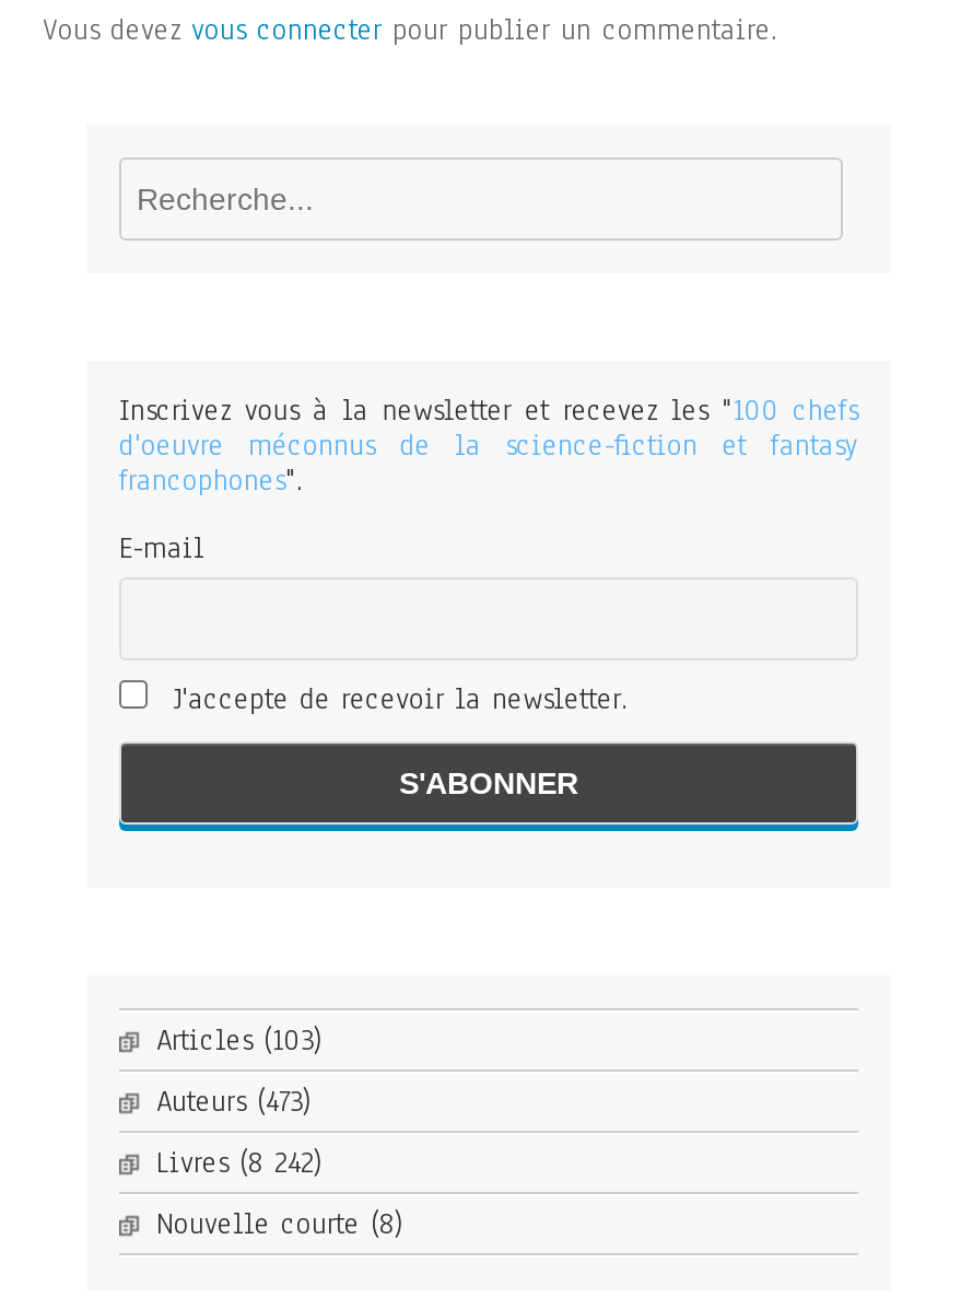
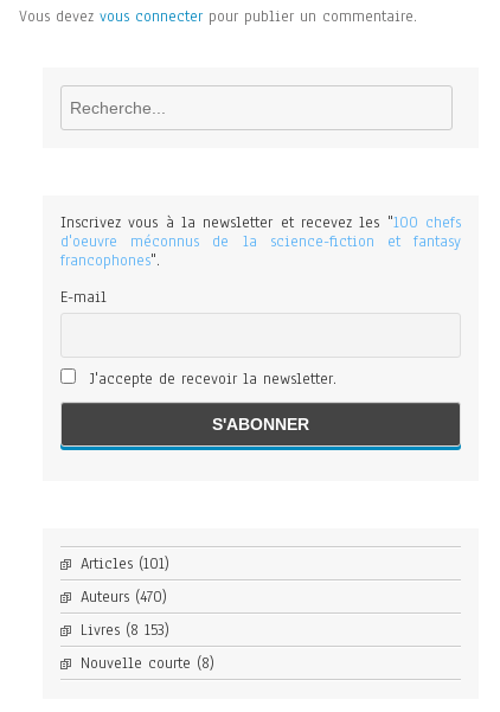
- Articles (103)
+ Articles (101)

- Auteurs (473)
+ Auteurs (470)

- Livres (8 242)
+ Livres (8 153)
